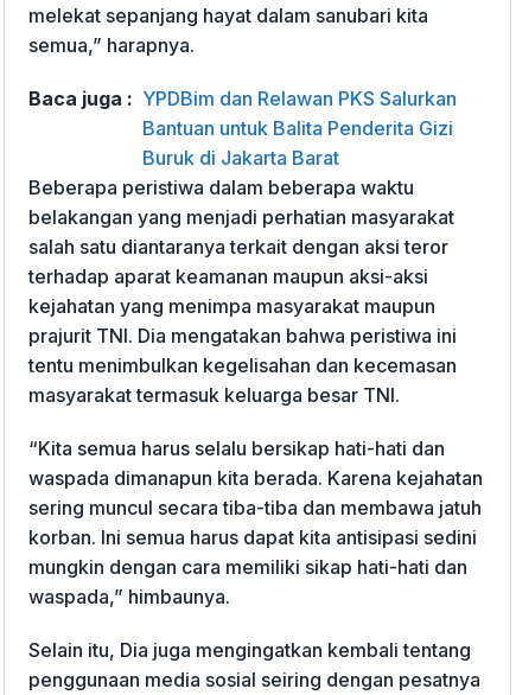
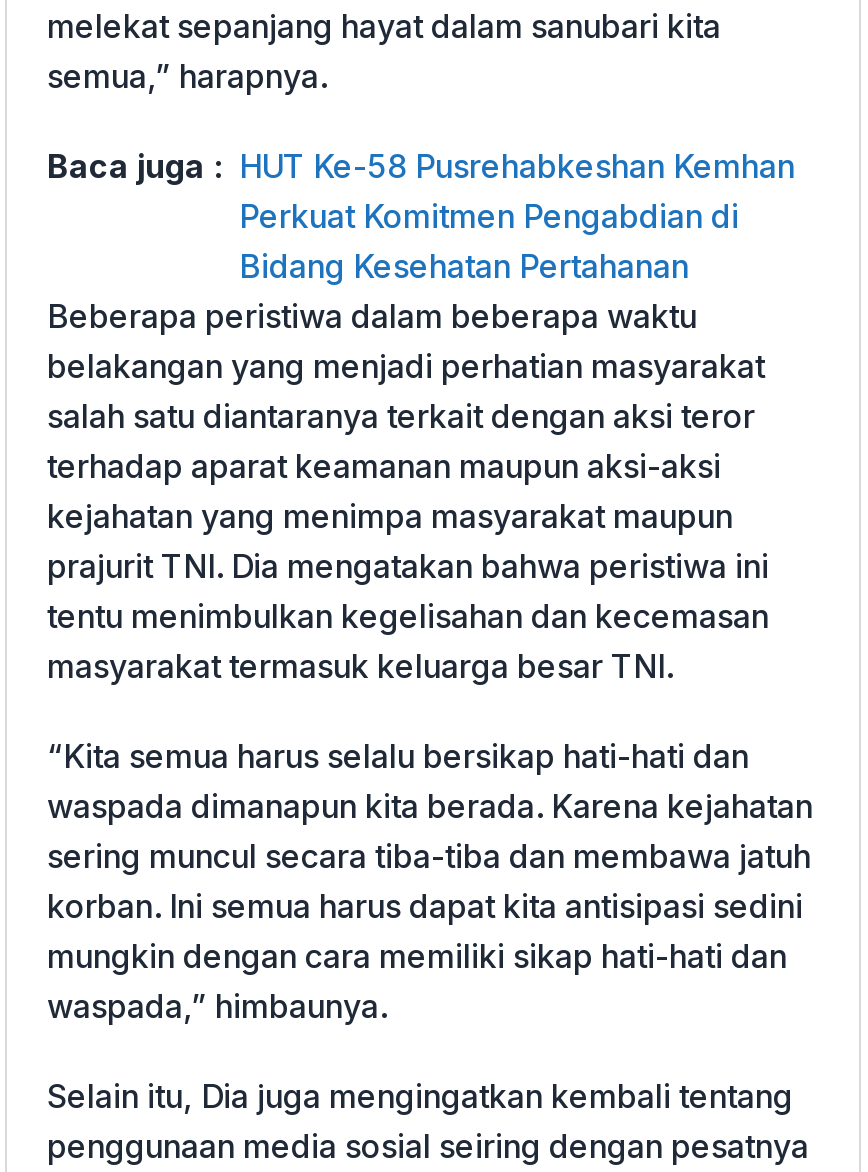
- Baca juga : YPDBim dan Relawan PKS Salurkan
- Bantuan untuk Balita Penderita Gizi
- Buruk di Jakarta Barat
+ Baca juga : HUT Ke-58 Pusrehabkeshan Kemhan
+ Perkuat Komitmen Pengabdian di
+ Bidang Kesehatan Pertahanan
